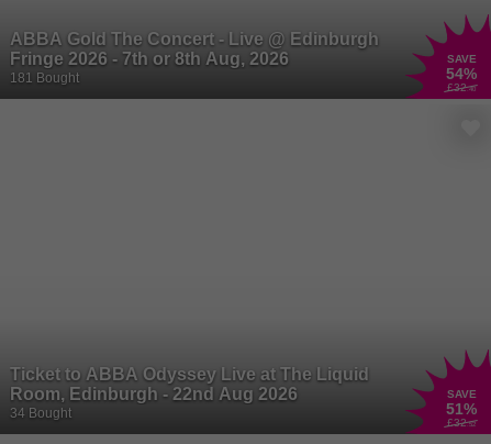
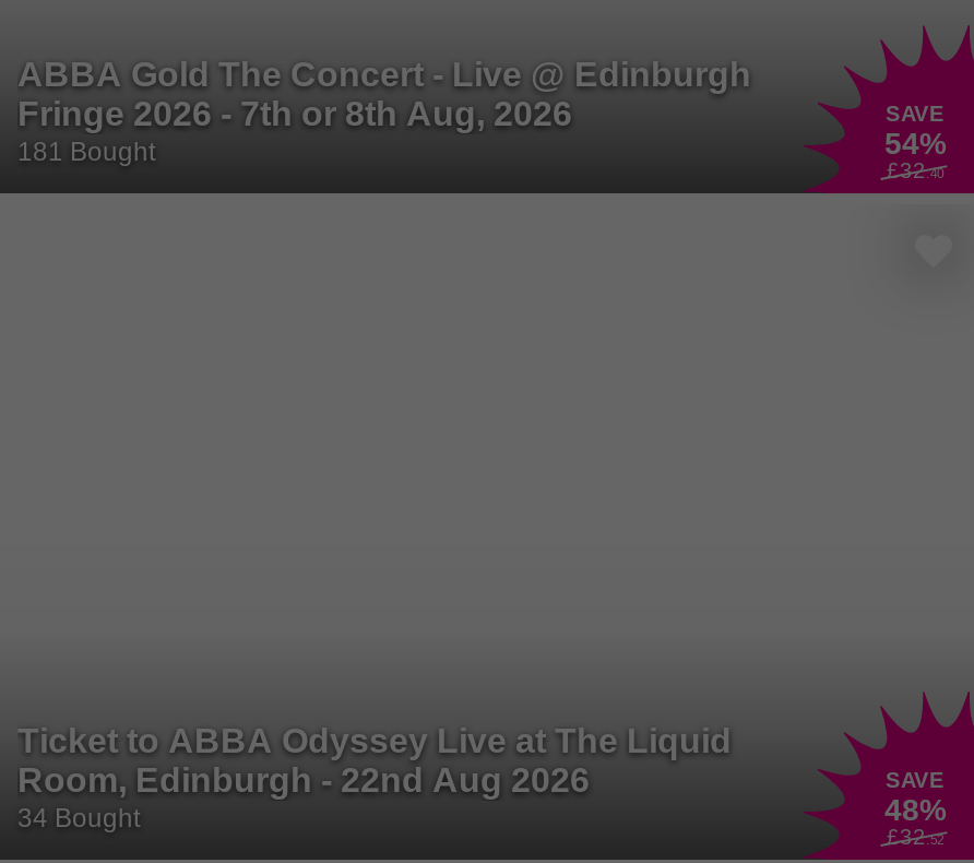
- 51%
+ 48%
